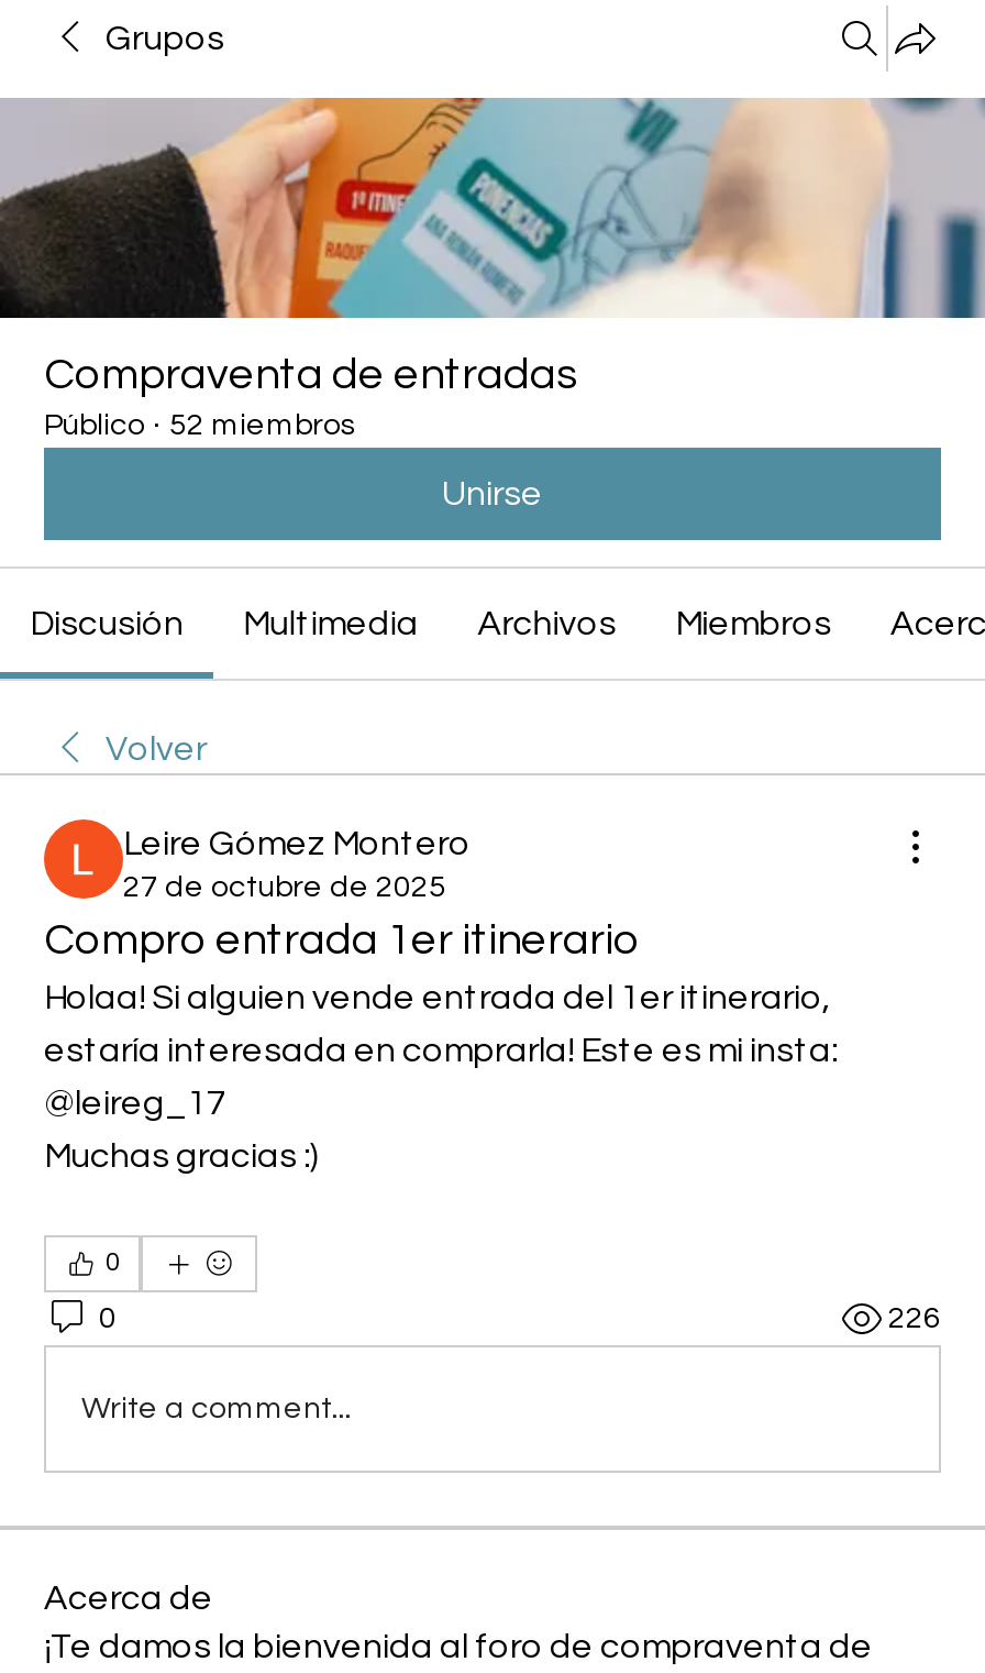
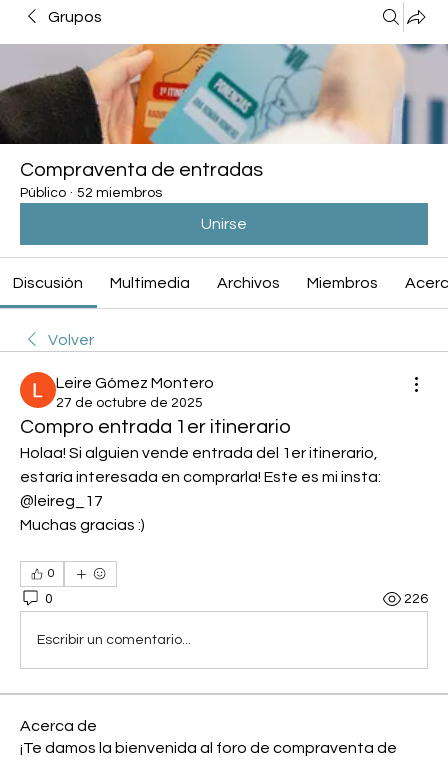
- Write a comment...
+ Escribir un comentario...
